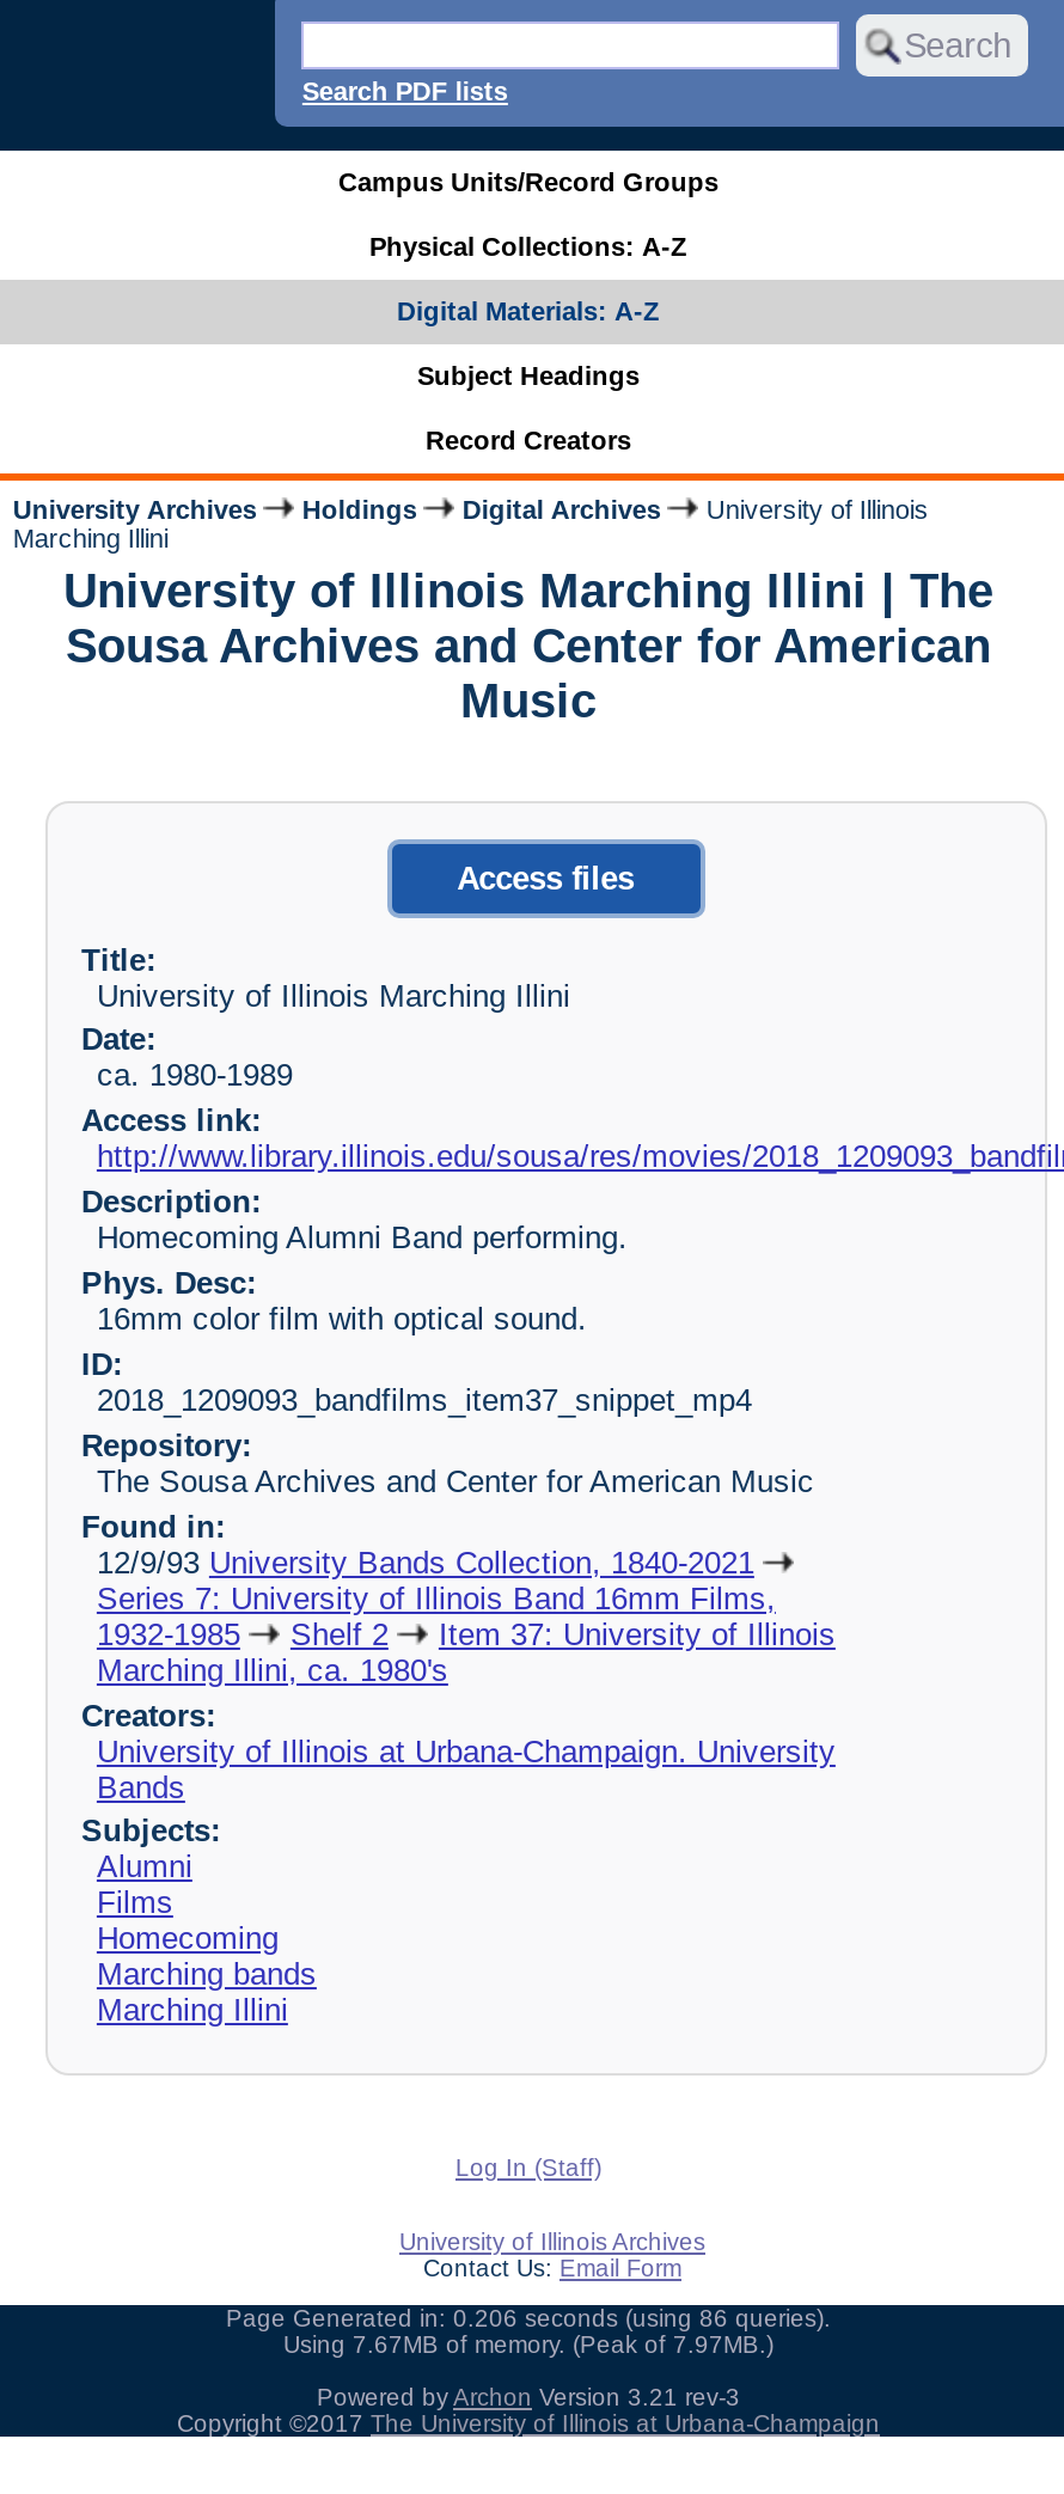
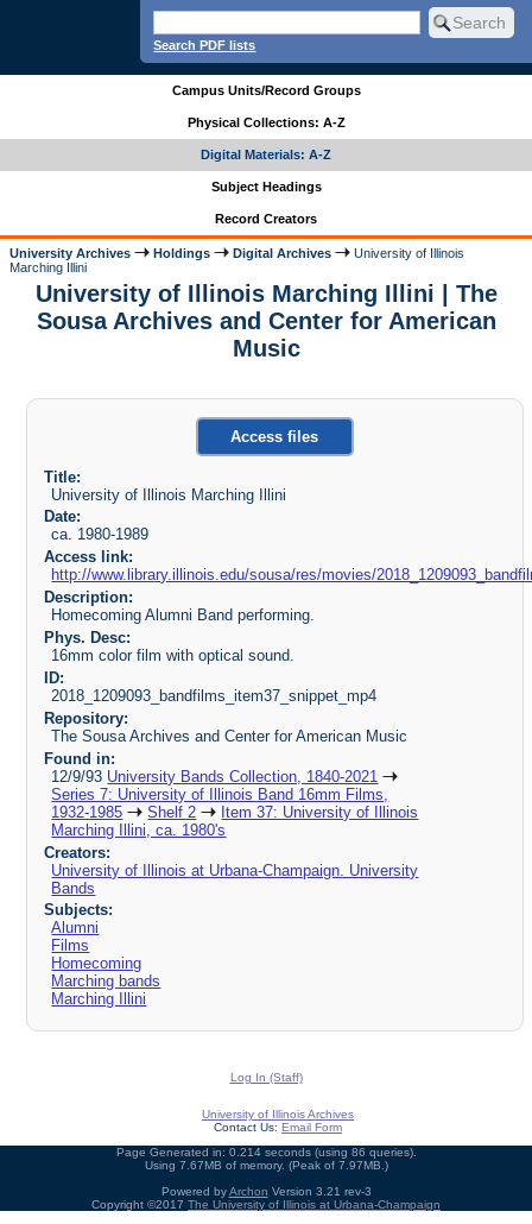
- Page Generated in: 0.206 seconds (using 86 queries).
+ Page Generated in: 0.214 seconds (using 86 queries).
